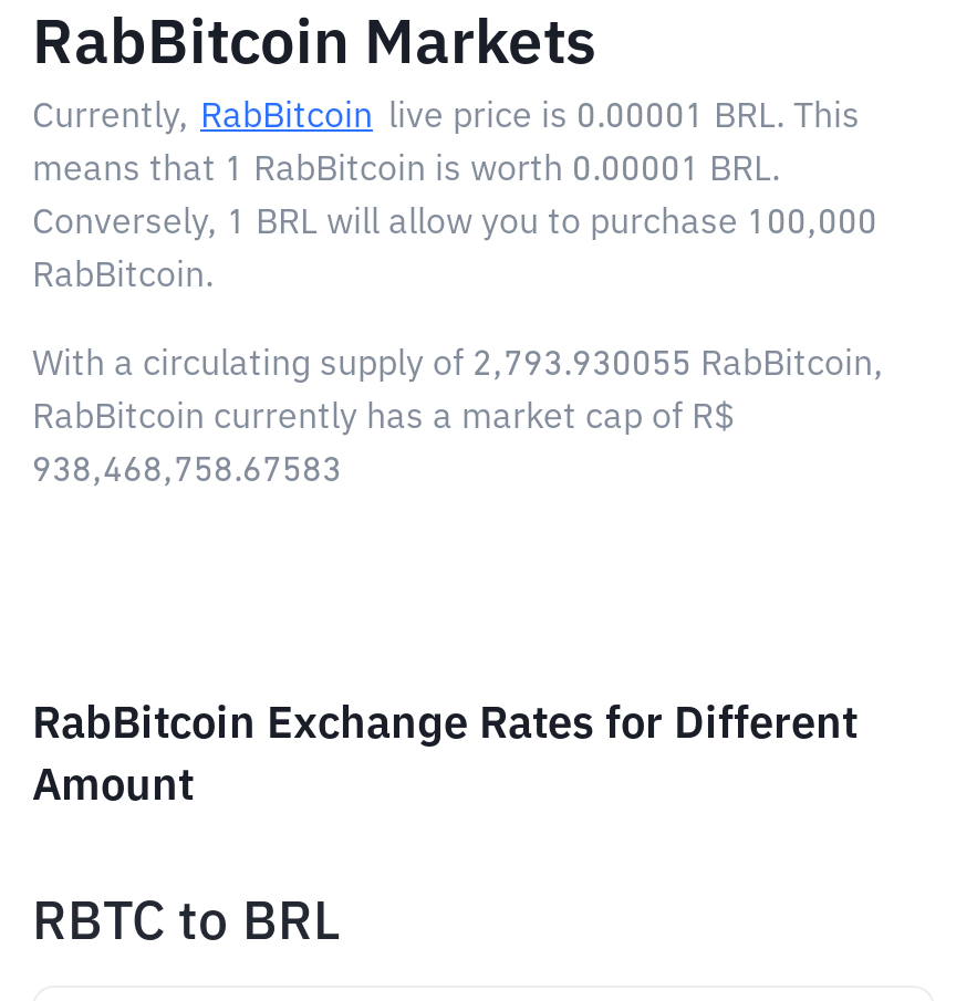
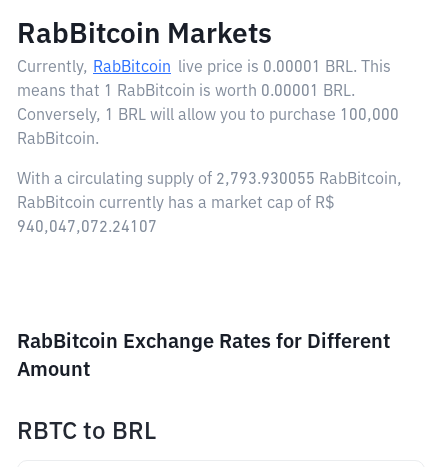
- 938,468,758.67583
+ 940,047,072.24107
